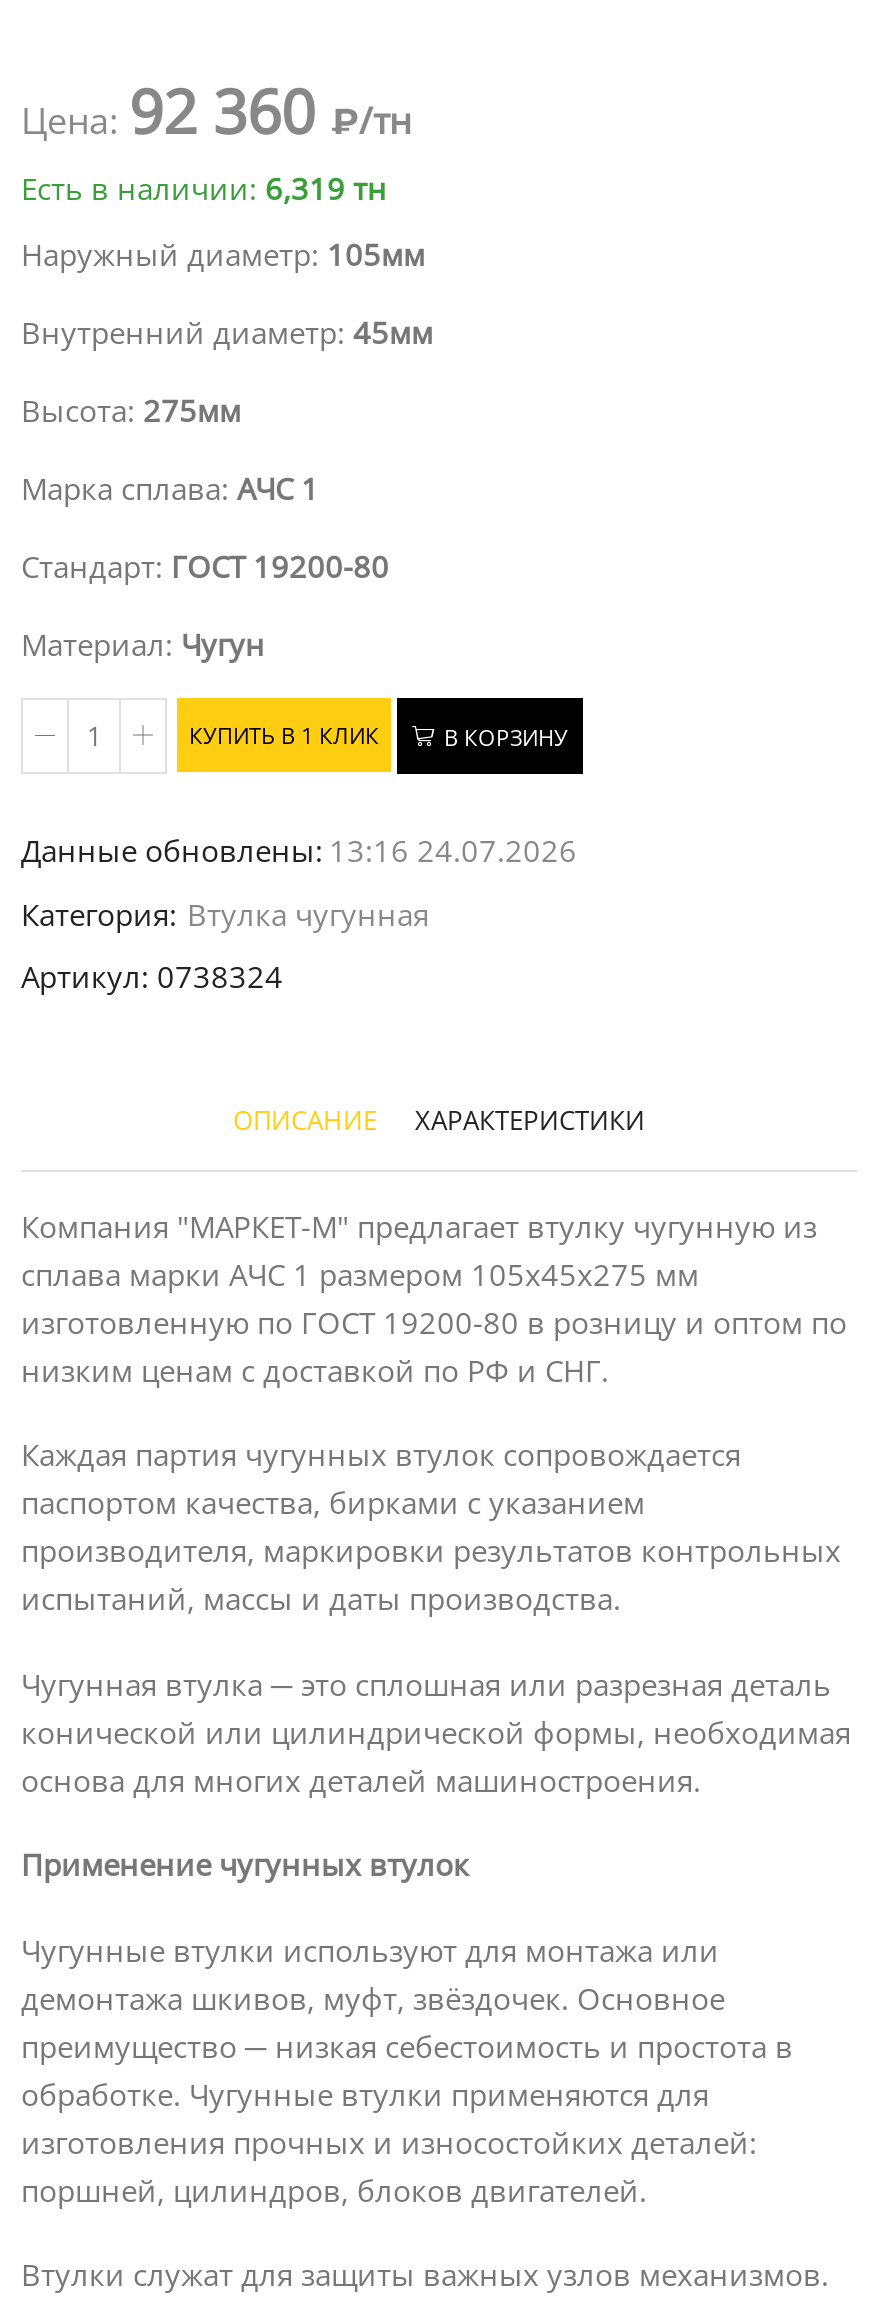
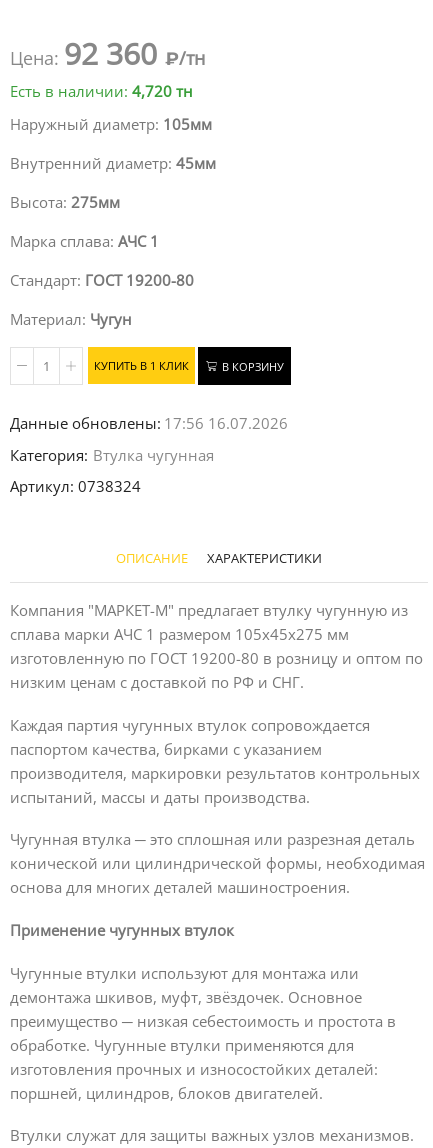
- Есть в наличии: 6,319 тн
+ Есть в наличии: 4,720 тн

- Данные обновлены: 13:16 24.07.2026
+ Данные обновлены: 17:56 16.07.2026
